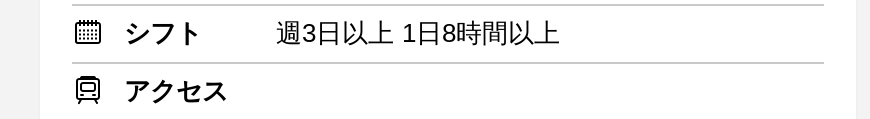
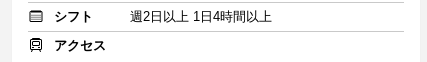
- 週3日以上 1日8時間以上
+ 週2日以上 1日4時間以上
